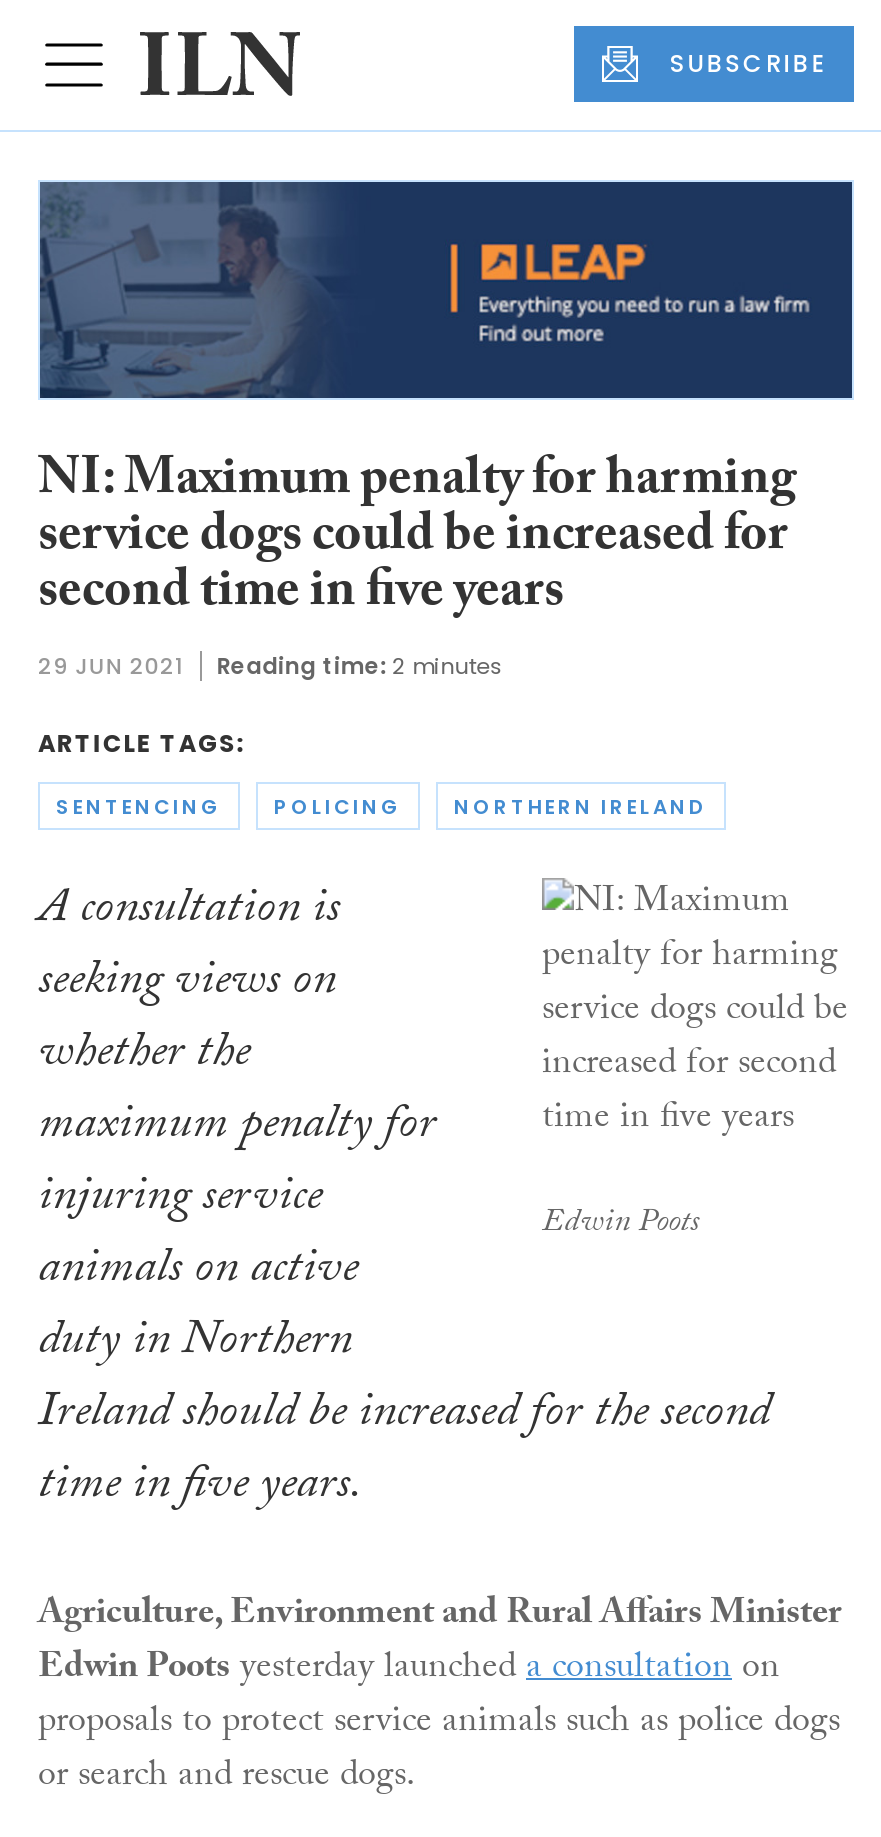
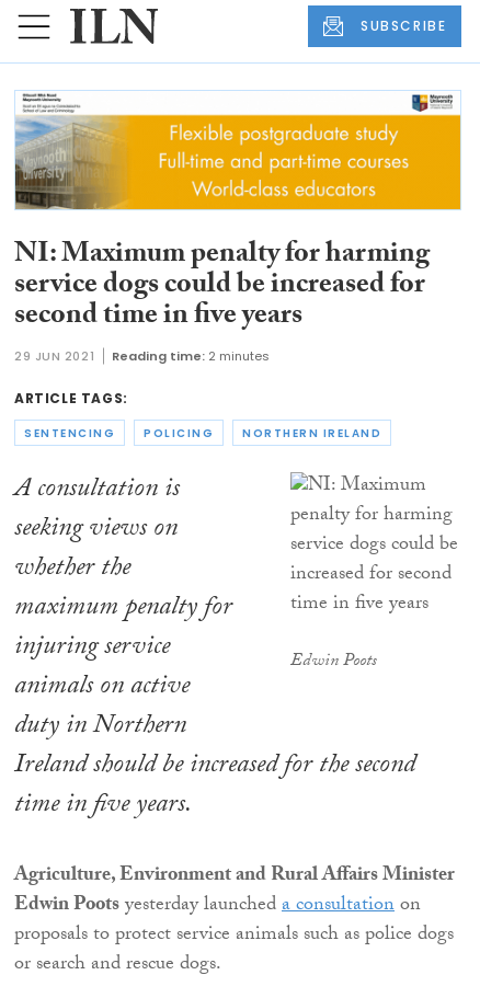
- [image]
+ [image]
